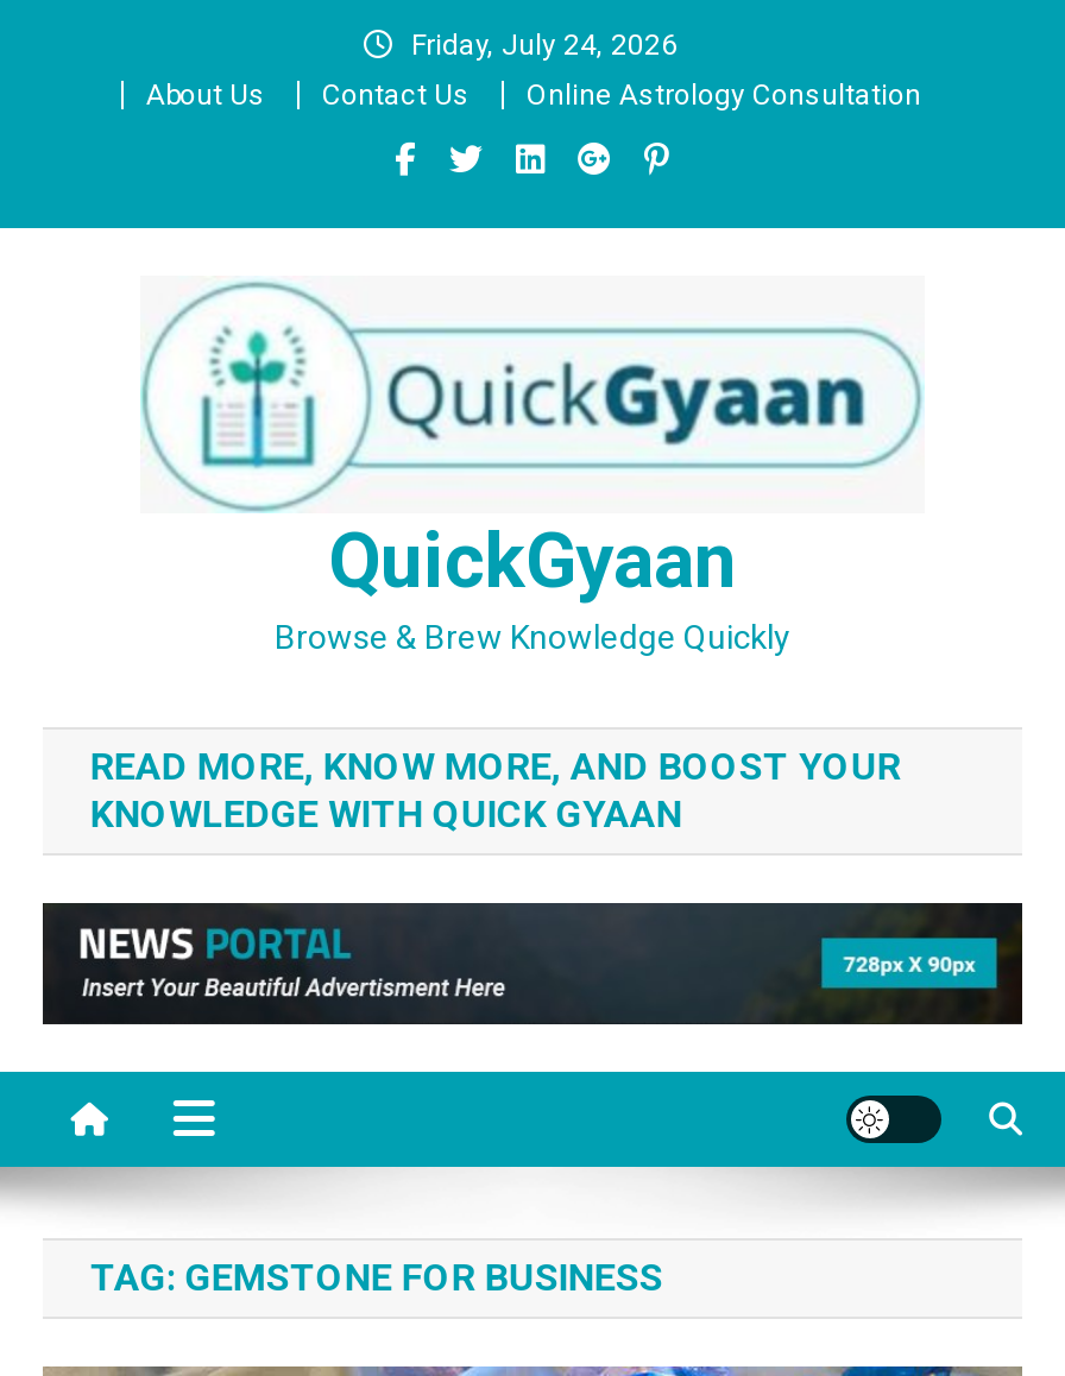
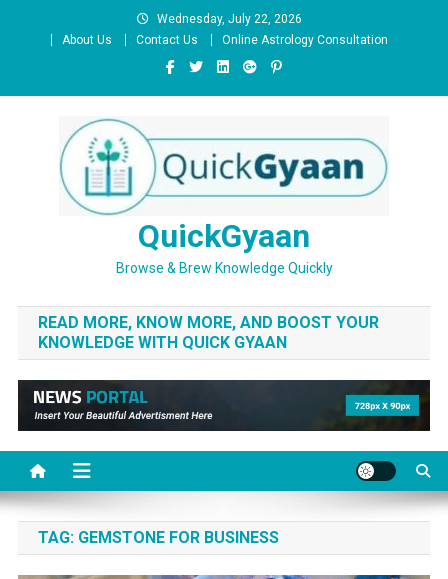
- Friday, July 24, 2026
+ Wednesday, July 22, 2026
